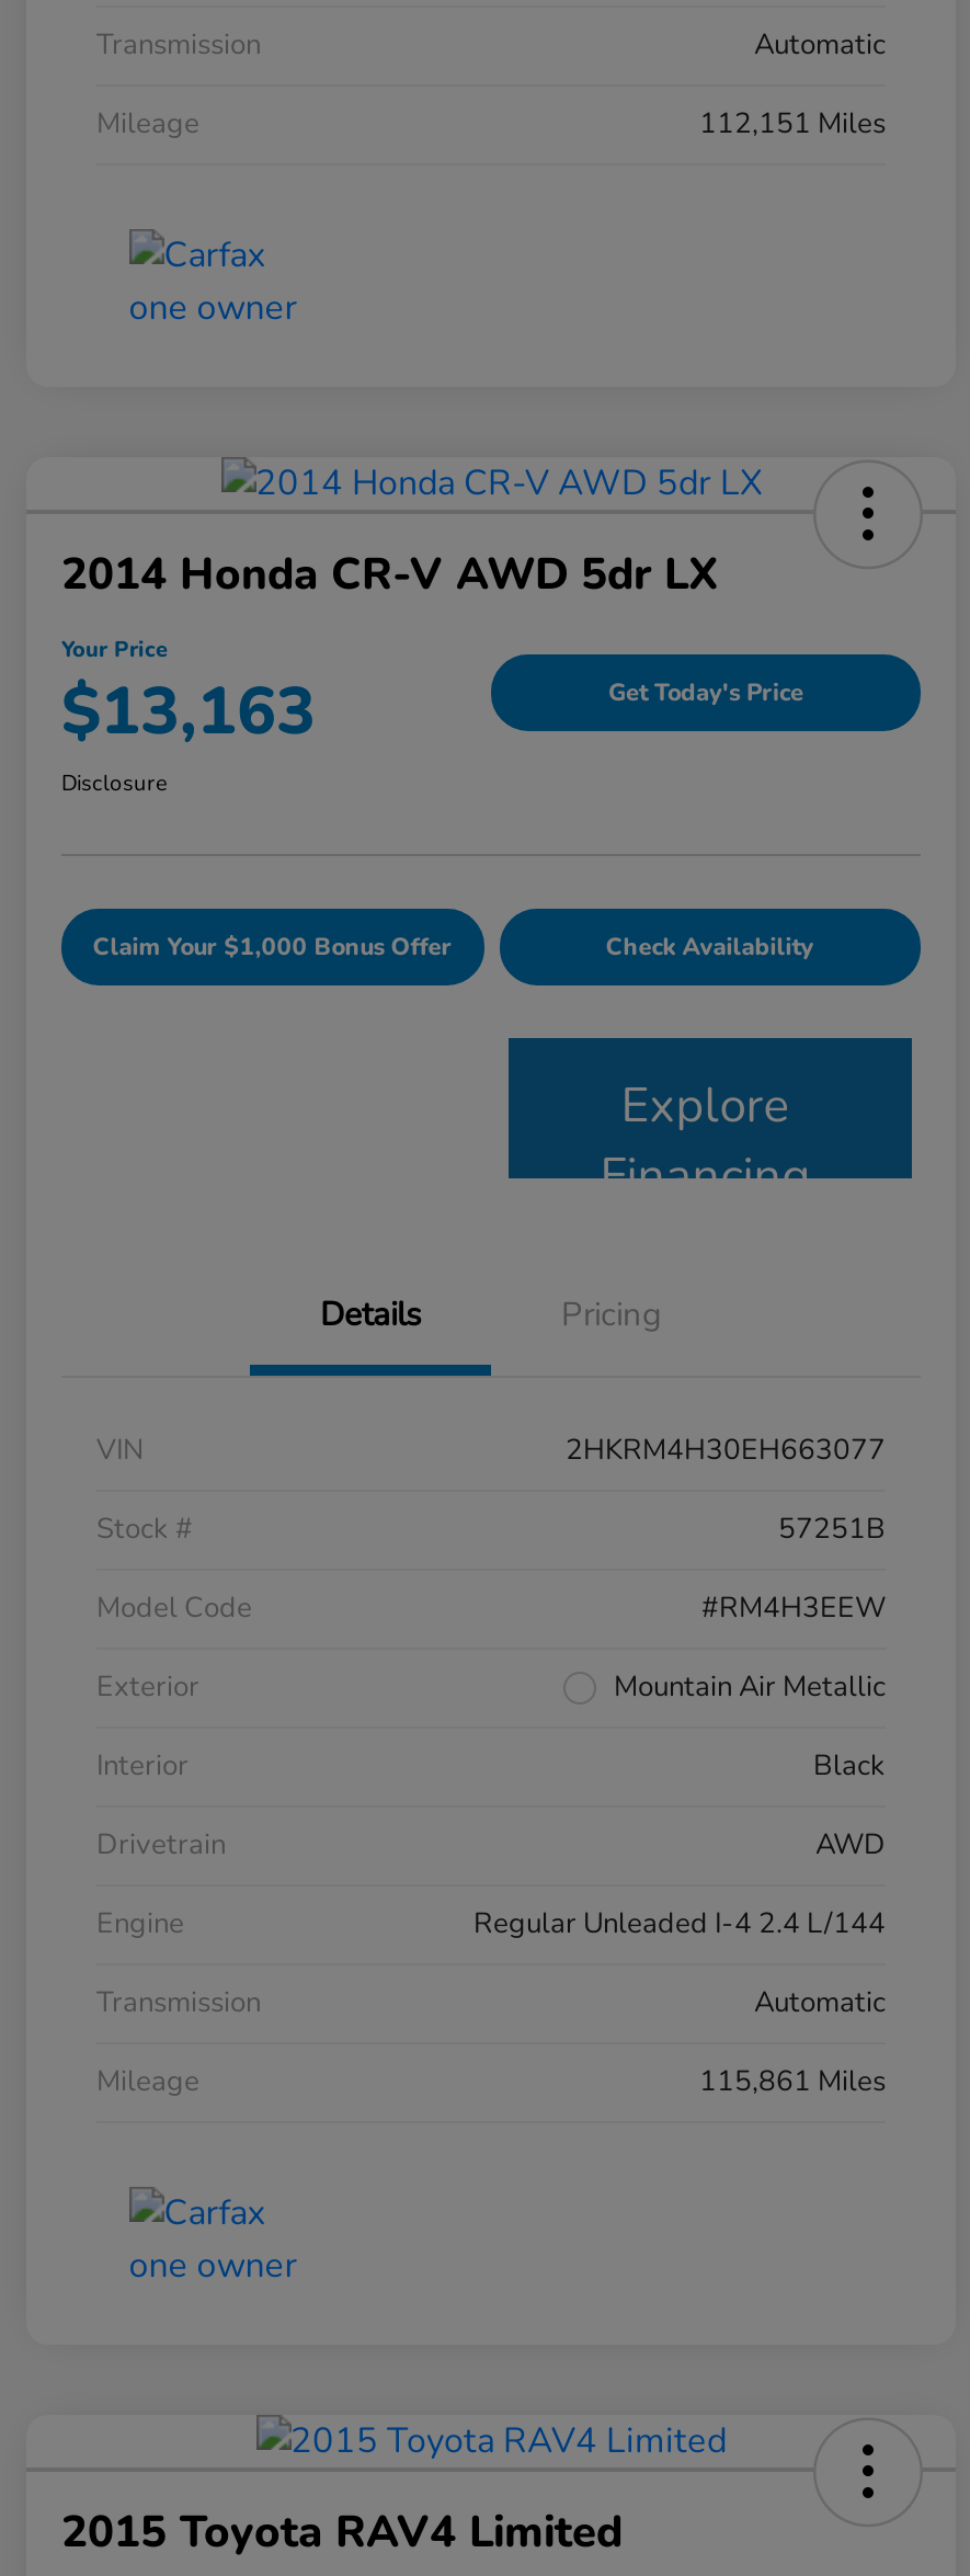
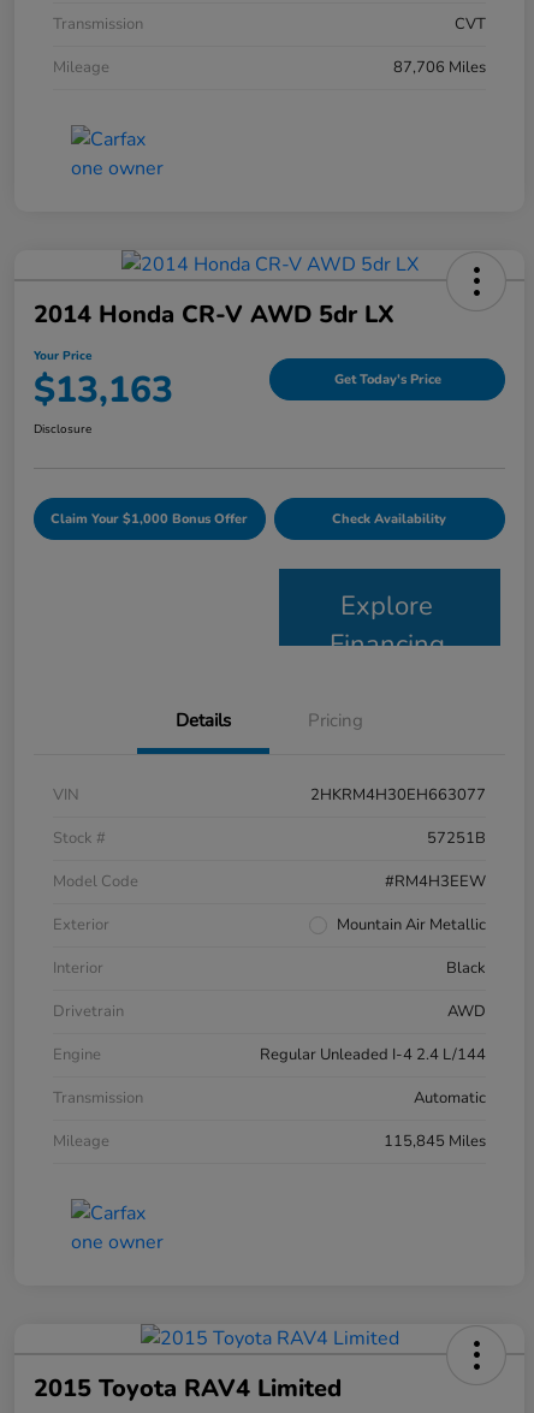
- Automatic
+ CVT

- 112,151 Miles
+ 87,706 Miles

- 115,861 Miles
+ 115,845 Miles
